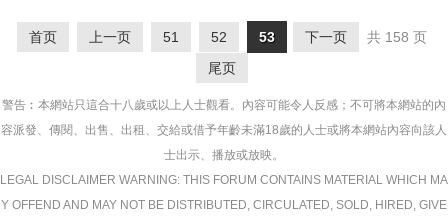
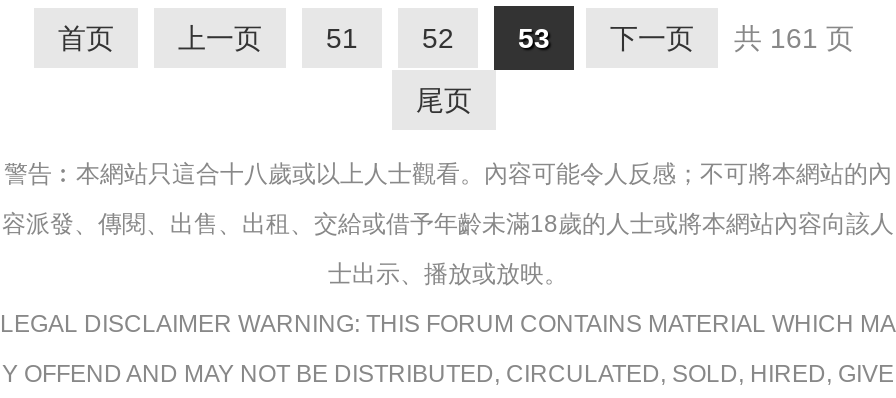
- 首页 上一页 51 52 53 下一页 共 158 页
+ 首页 上一页 51 52 53 下一页 共 161 页
